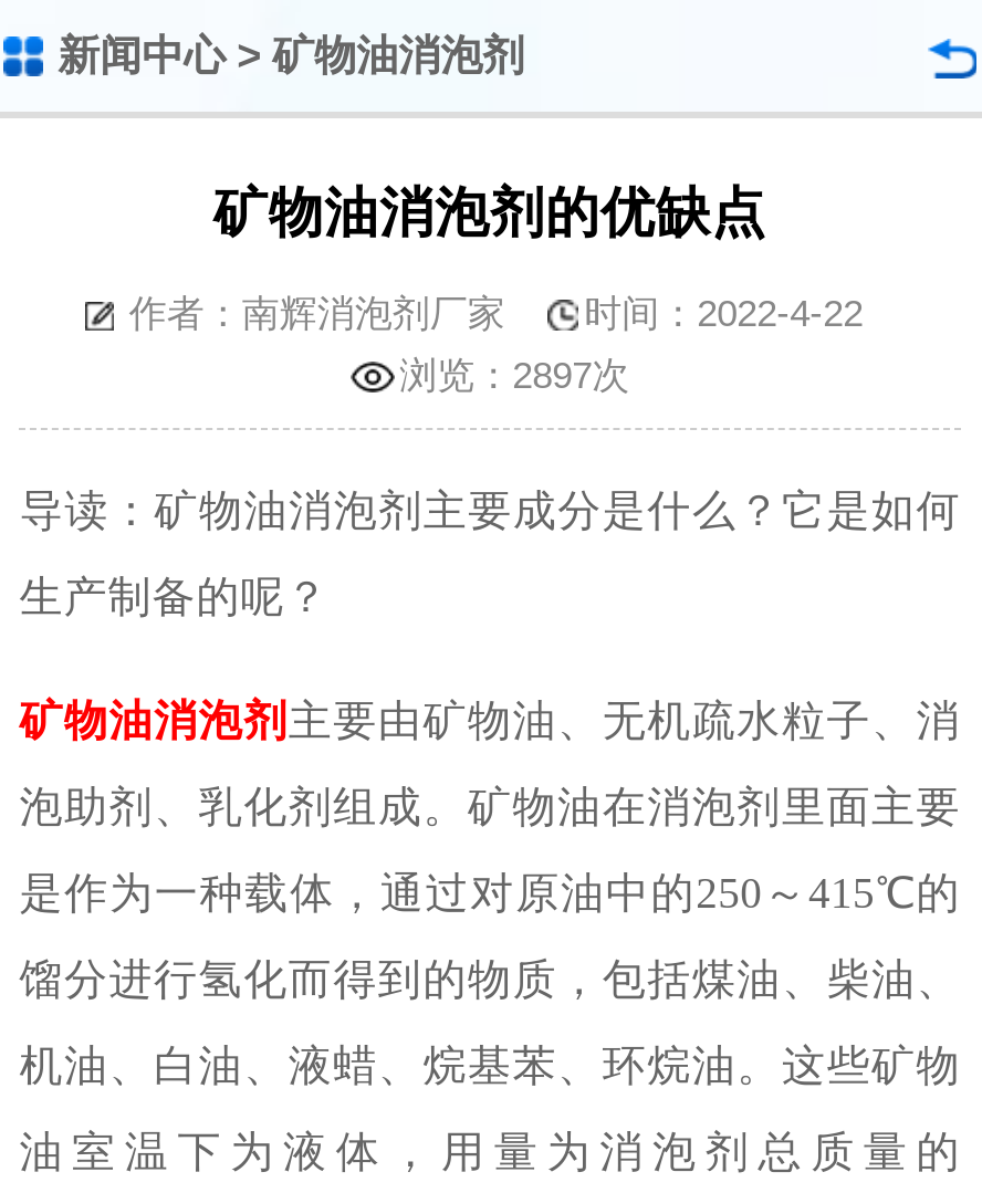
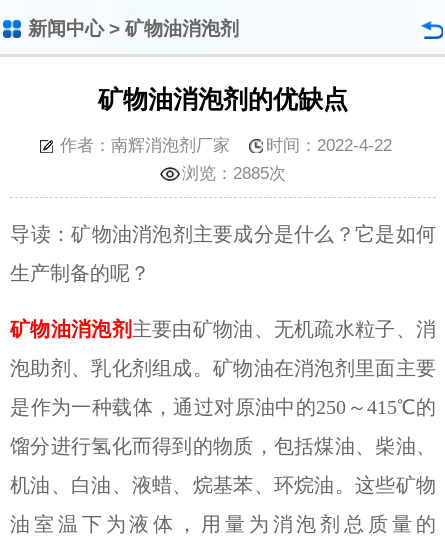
- 浏览：2897次
+ 浏览：2885次
